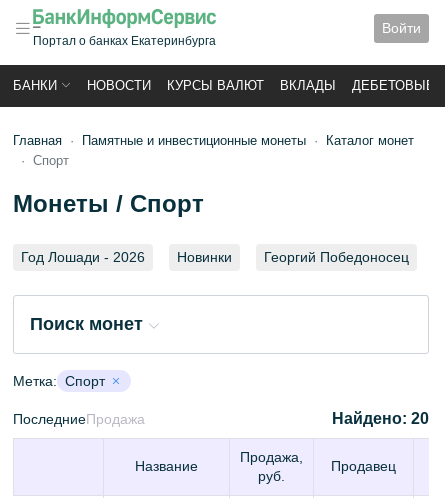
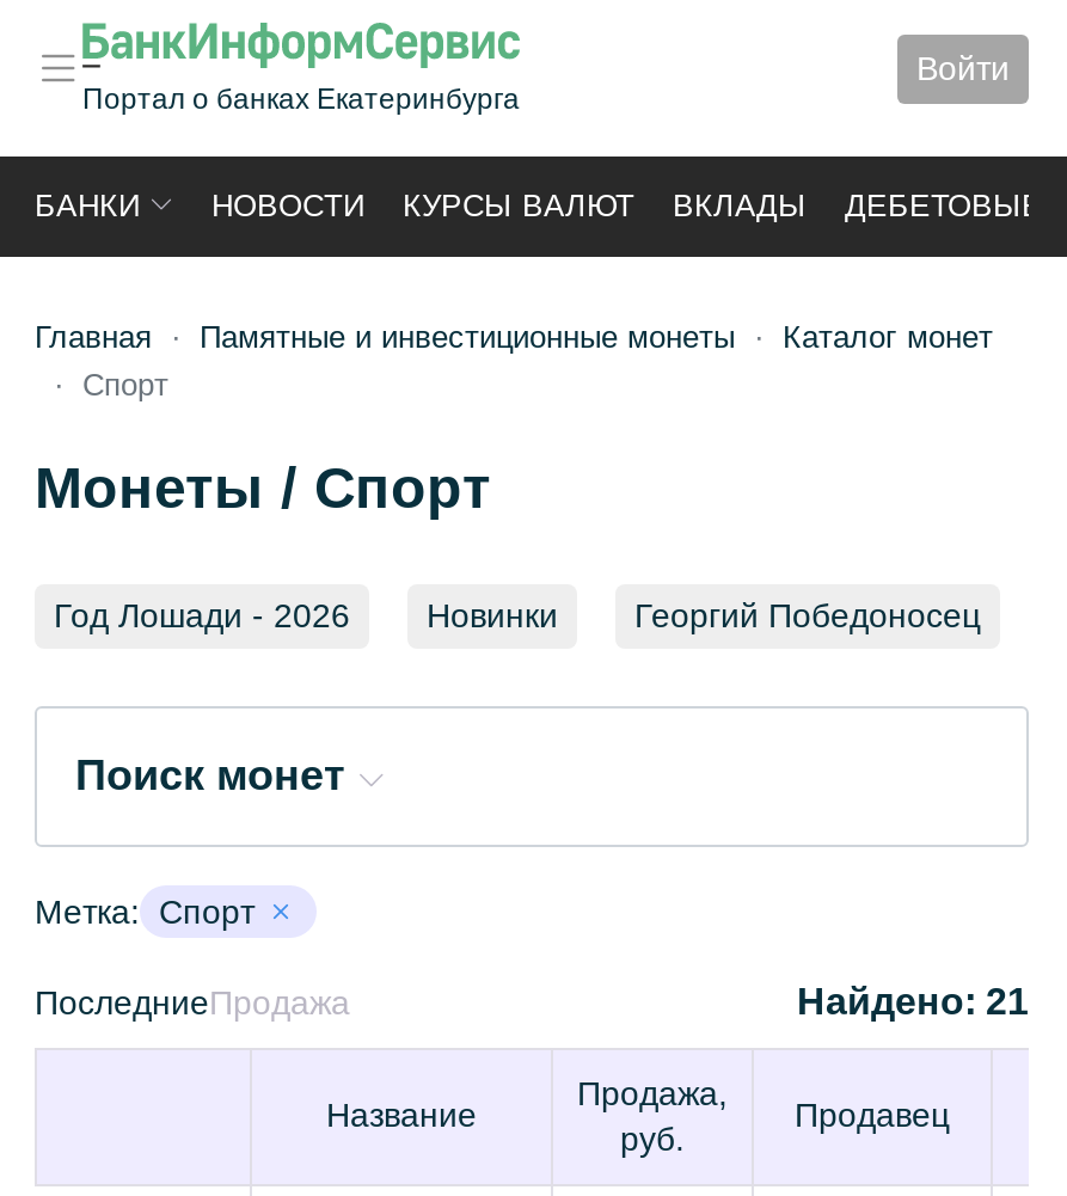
- Найдено: 20
+ Найдено: 21
